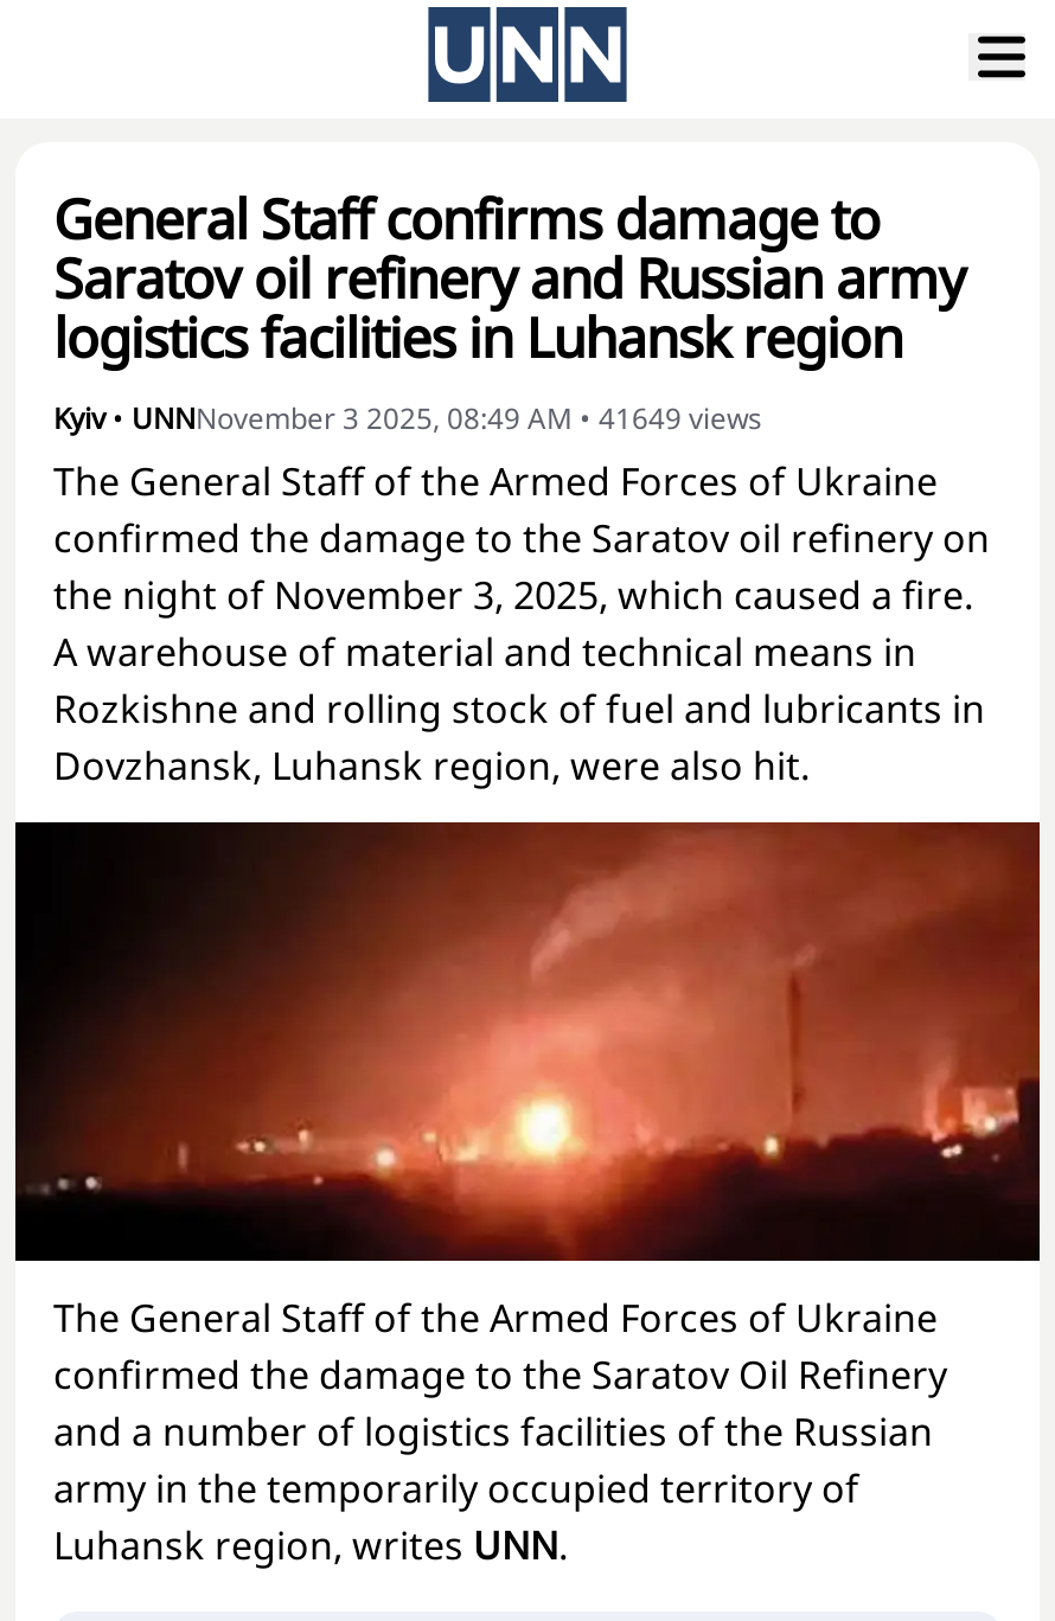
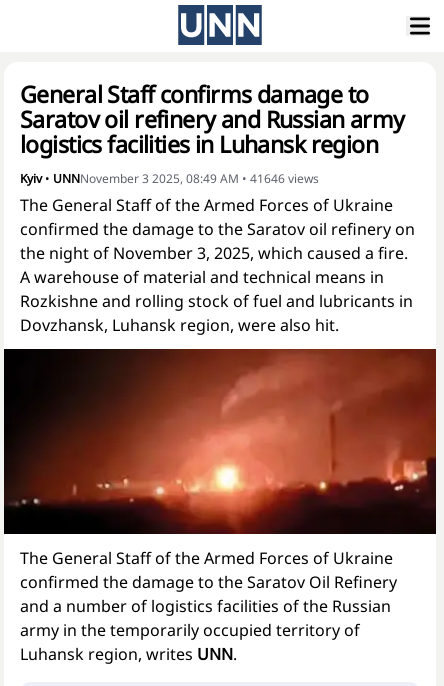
- Kyiv • UNNNovember 3 2025, 08:49 AM • 41649 views
+ Kyiv • UNNNovember 3 2025, 08:49 AM • 41646 views
